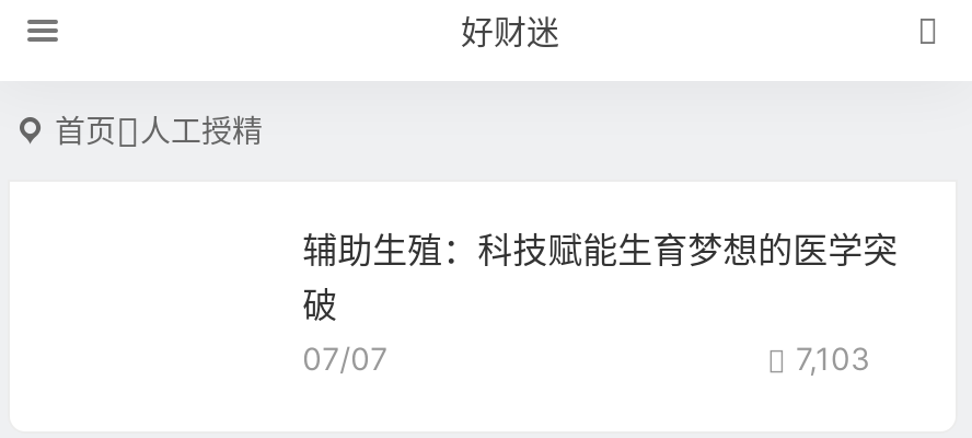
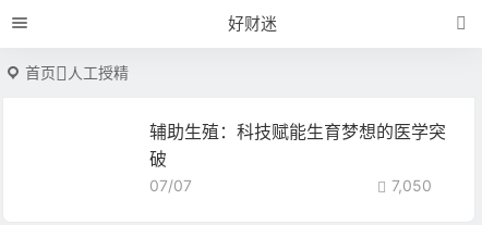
- 7,103
+ 7,050
